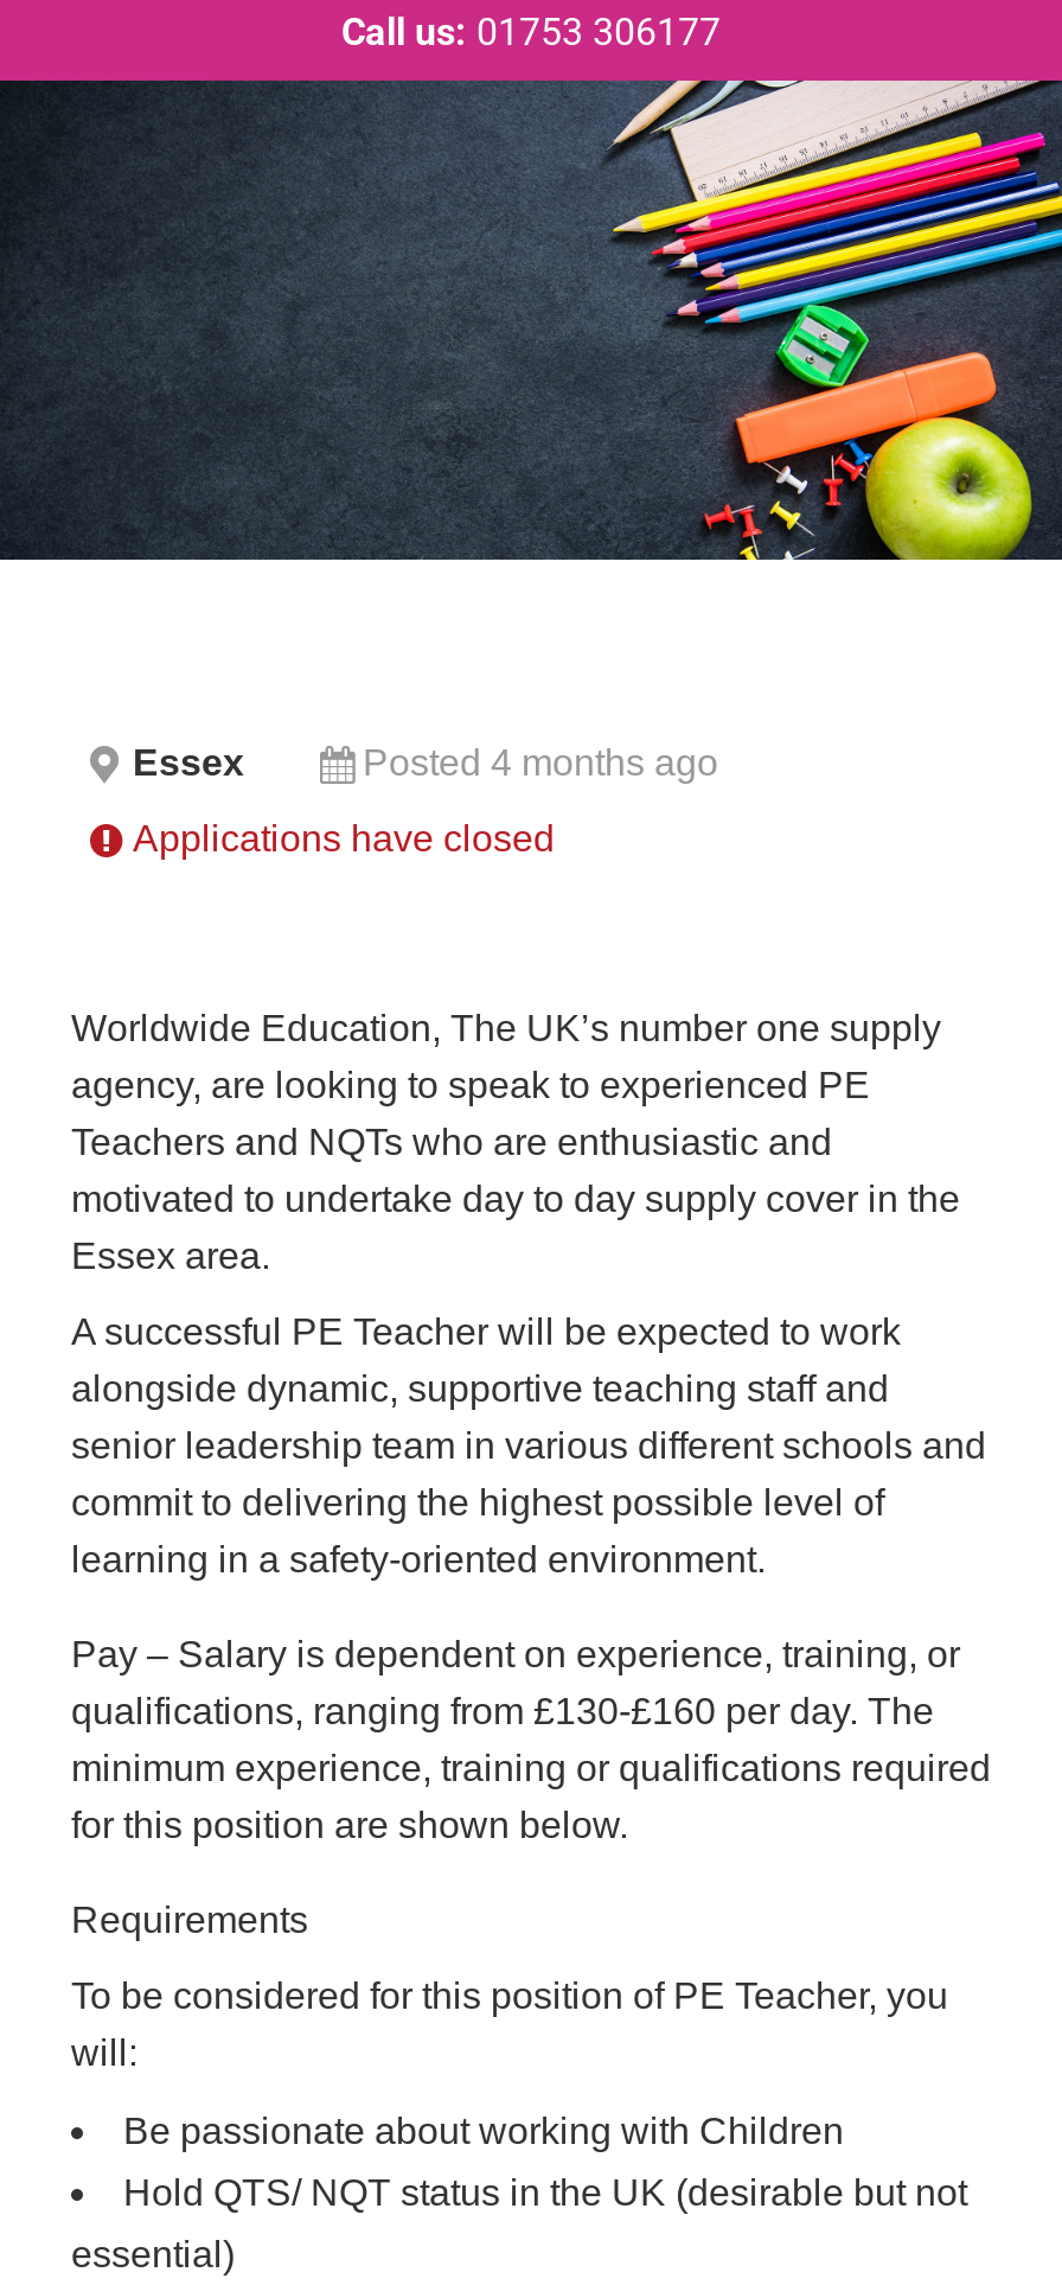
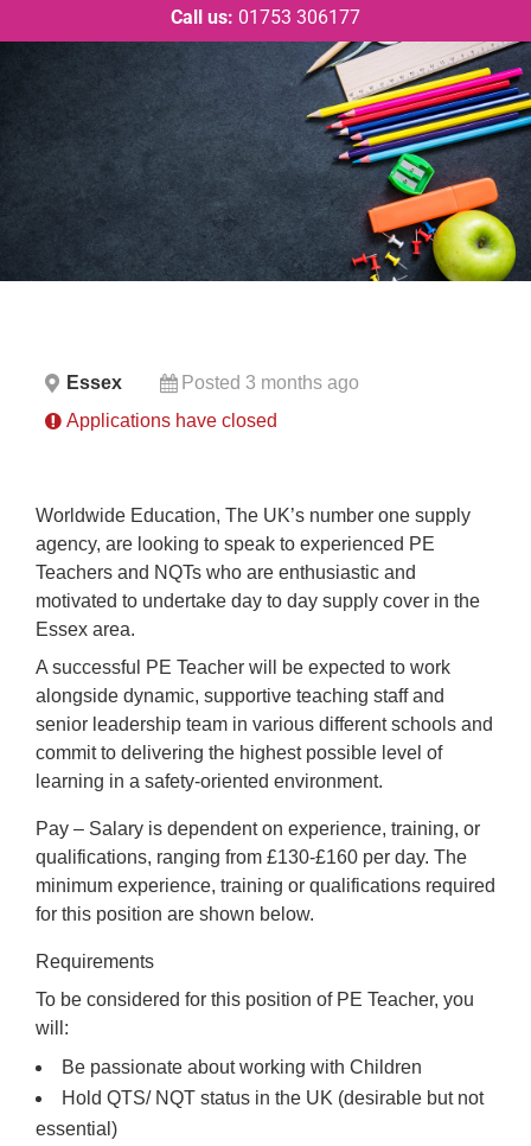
- Posted 4 months ago
+ Posted 3 months ago
